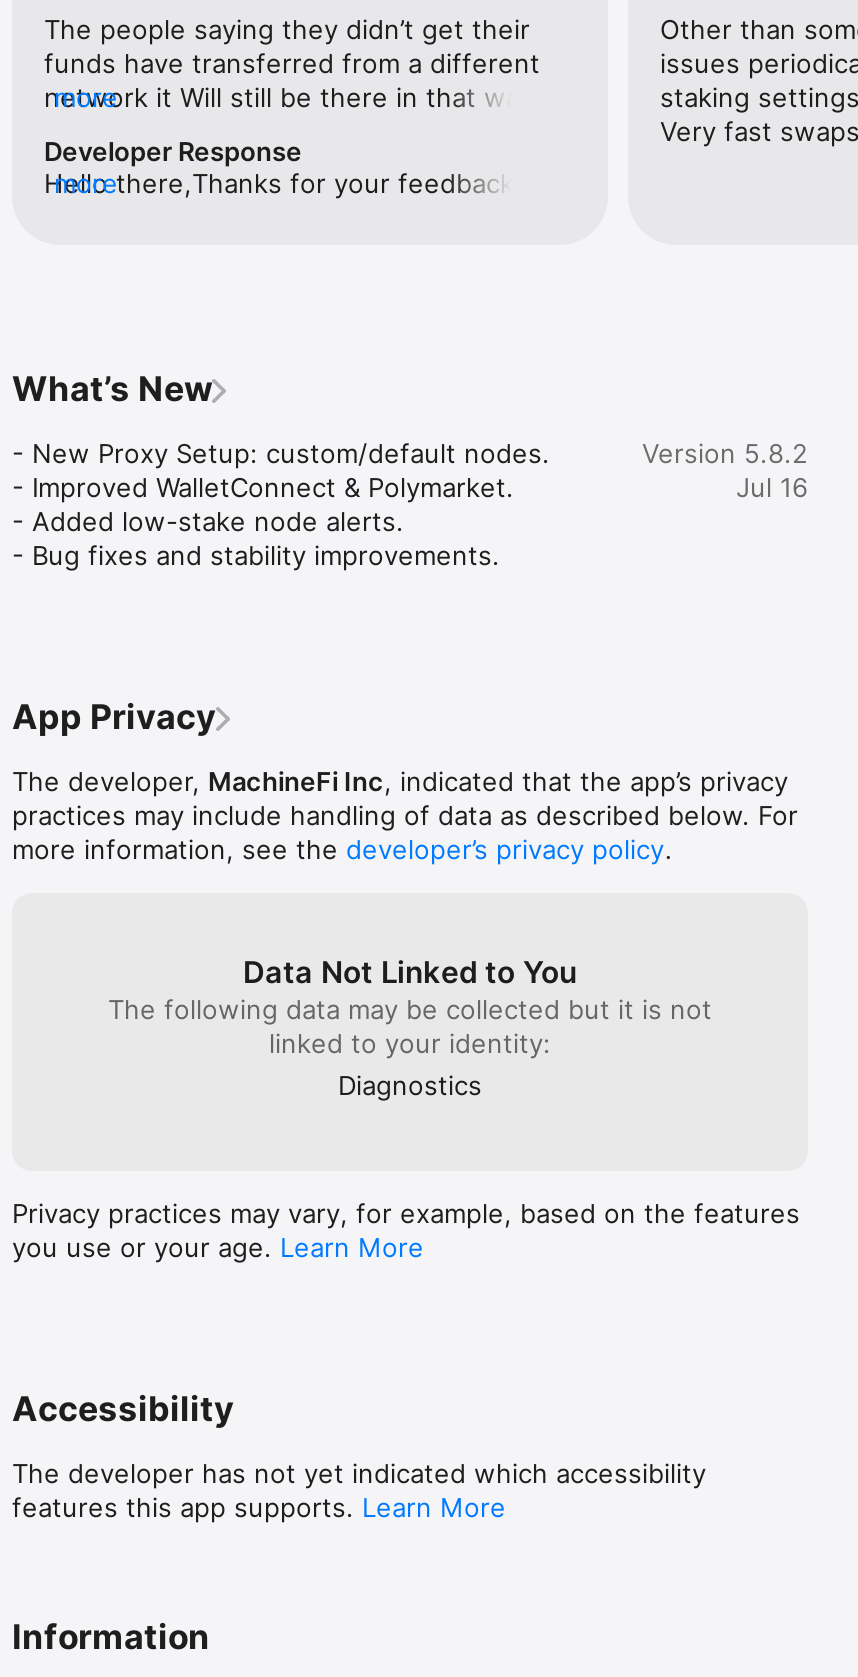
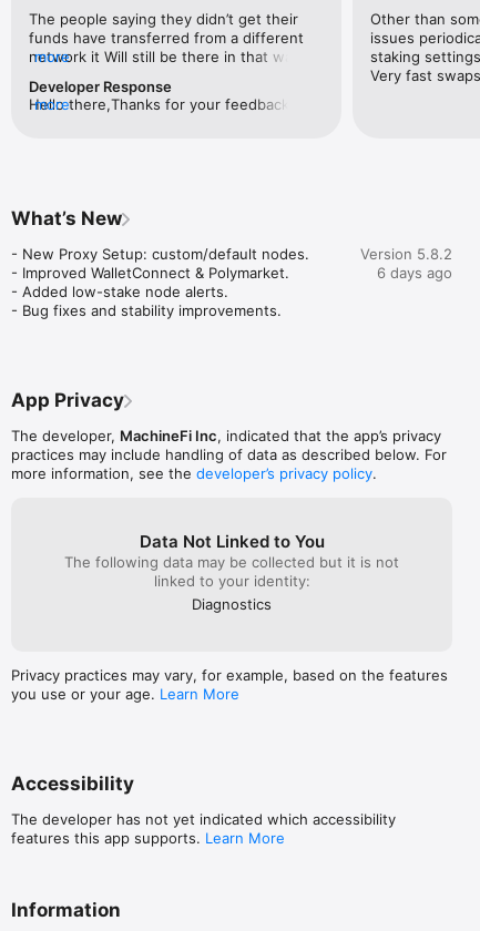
- Jul 16
+ 6 days ago
